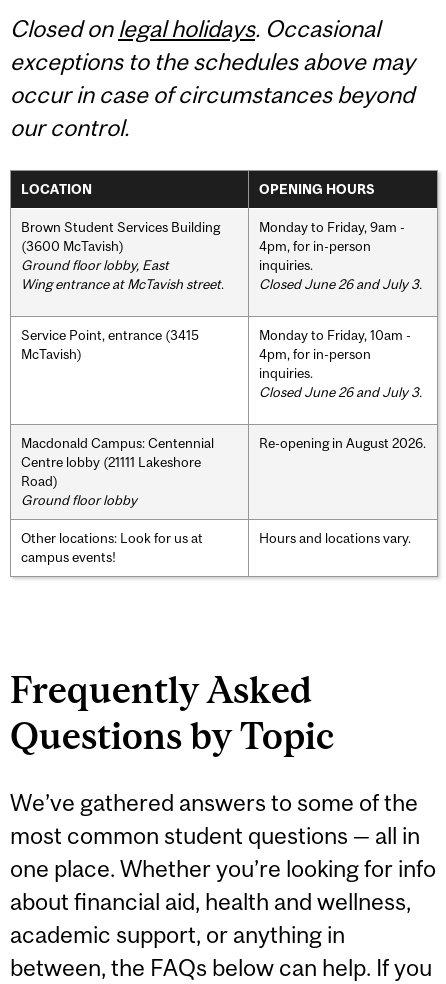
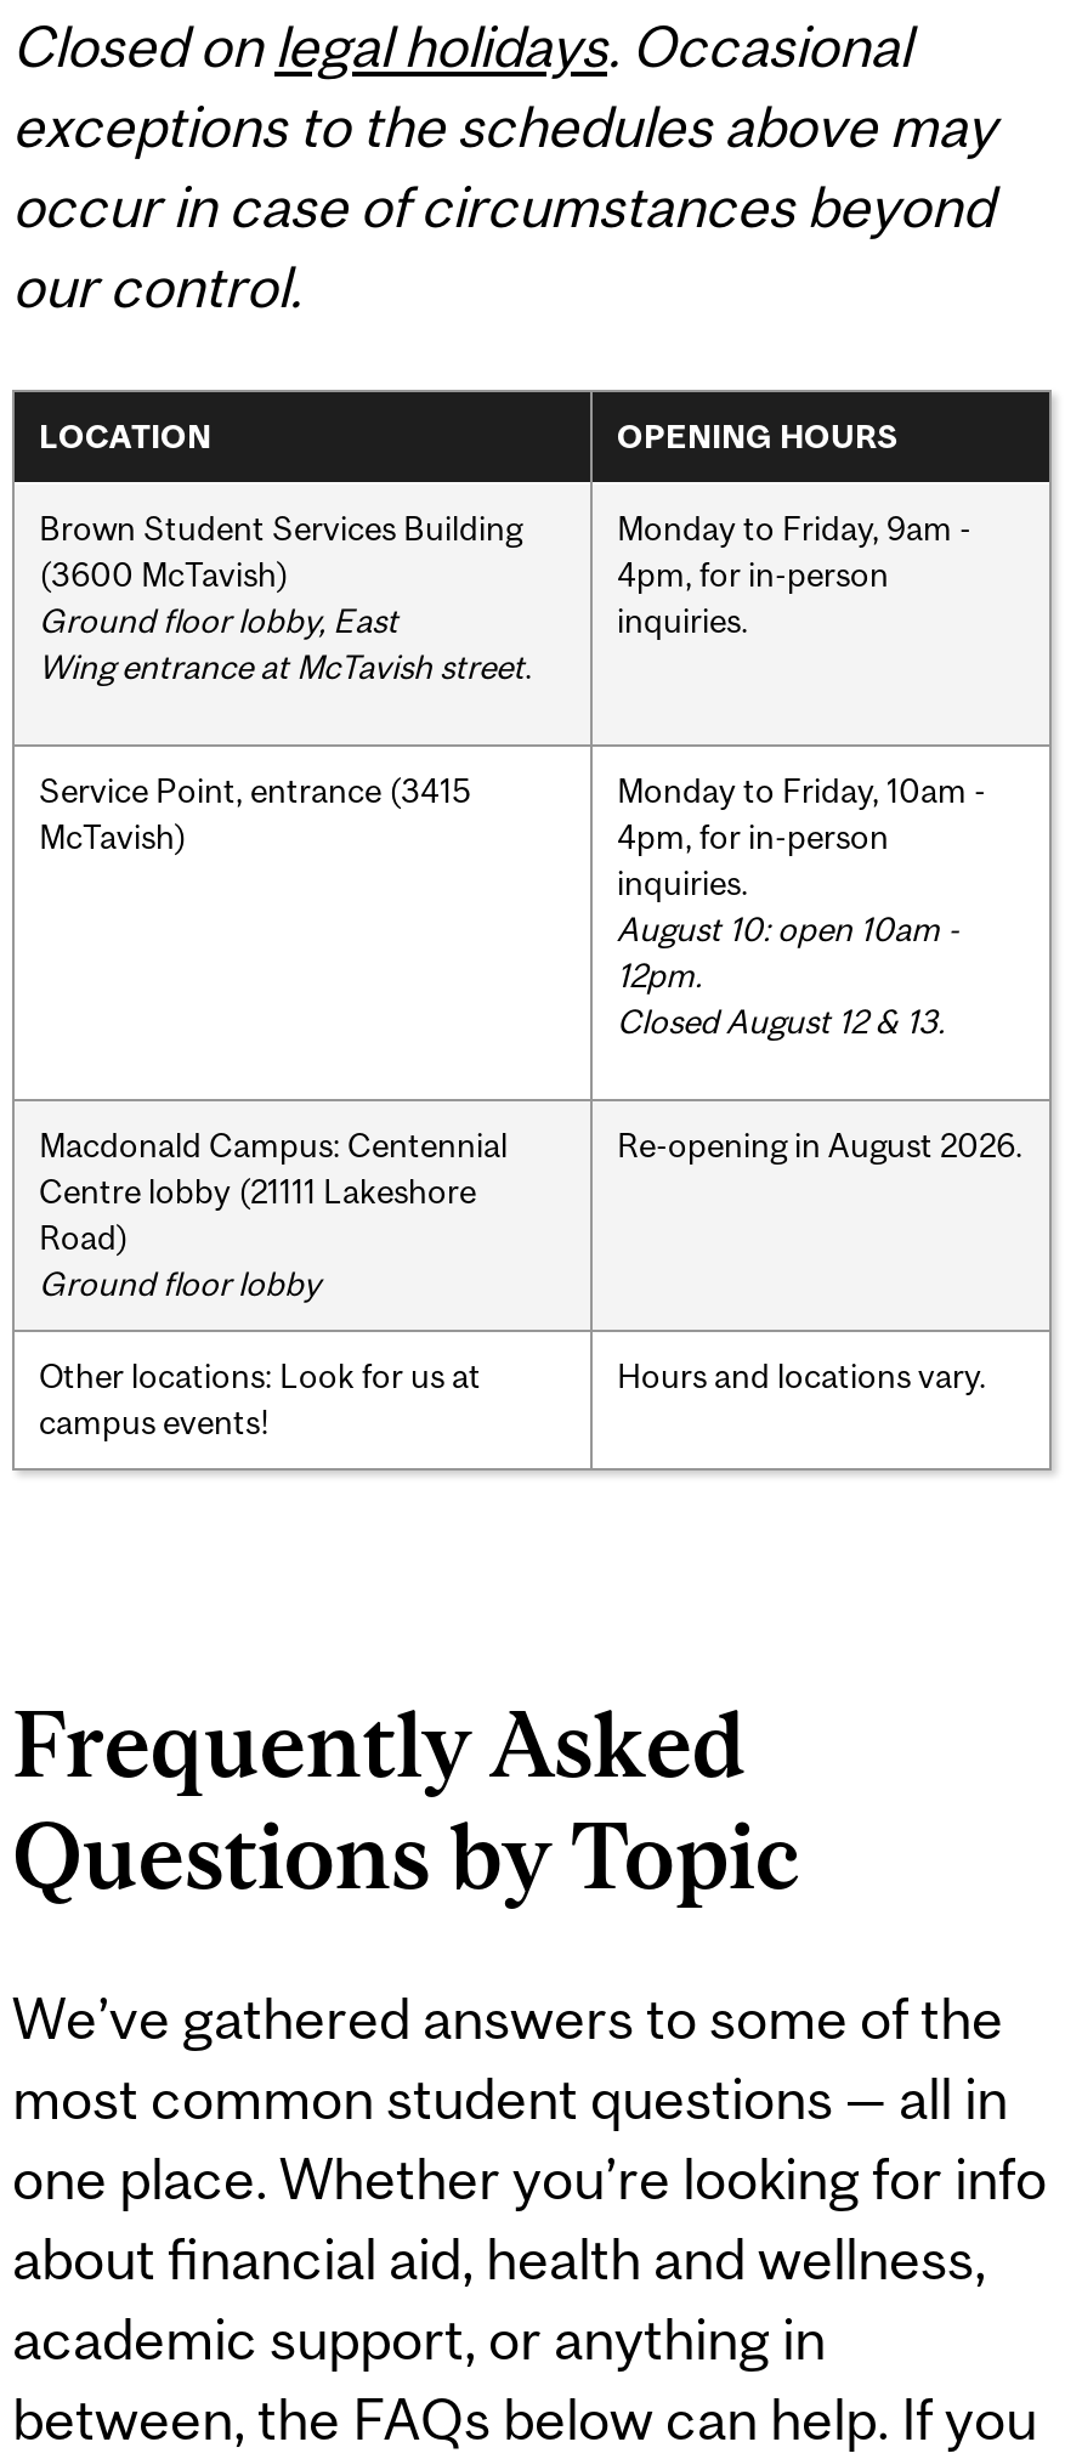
- Closed June 26 and July 3.

- Closed June 26 and July 3.
+ August 10: open 10am -
+ 12pm.
+ Closed August 12 & 13.
